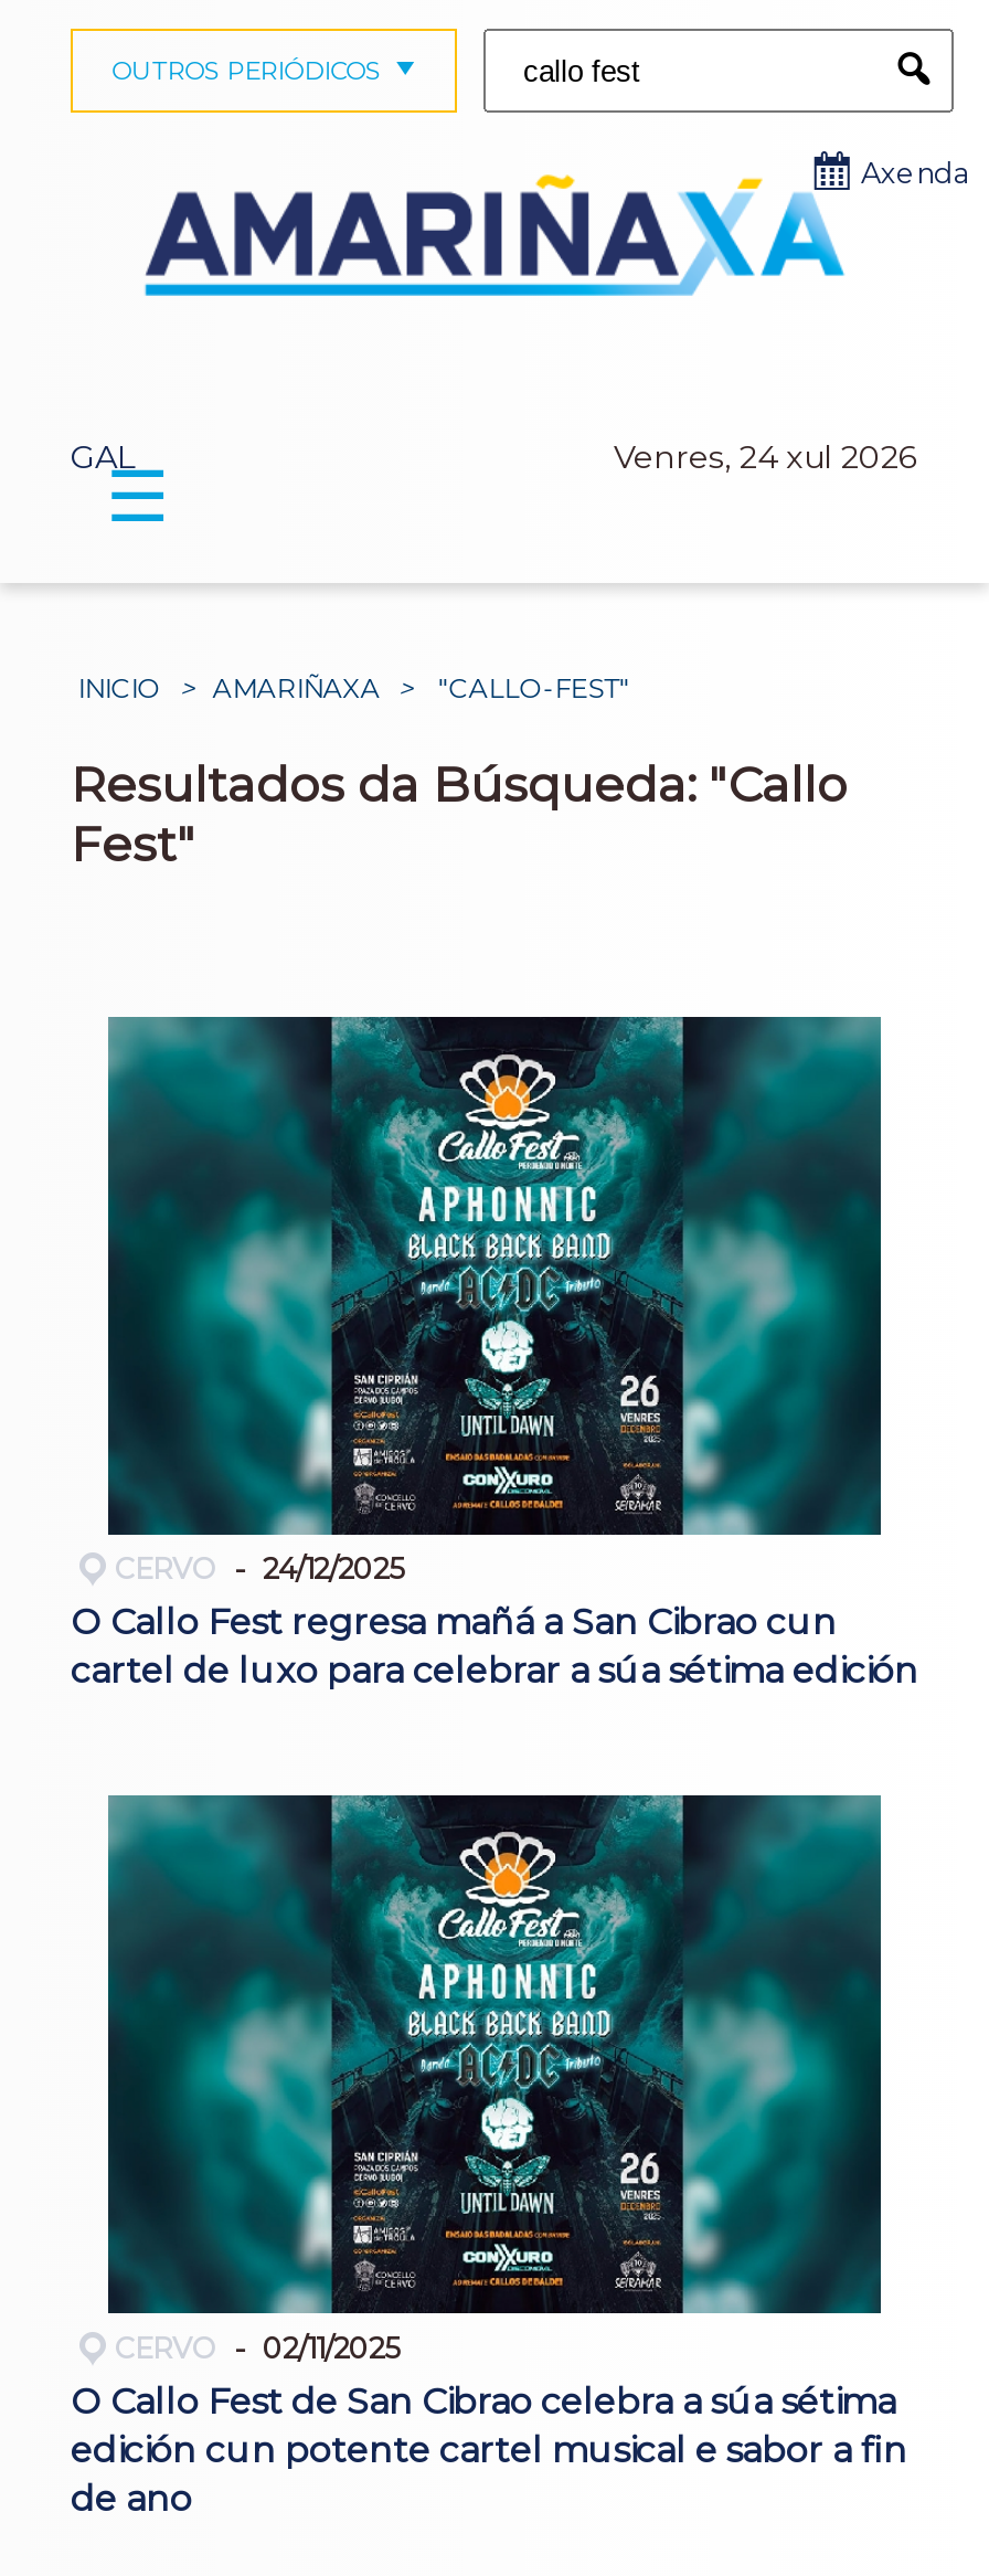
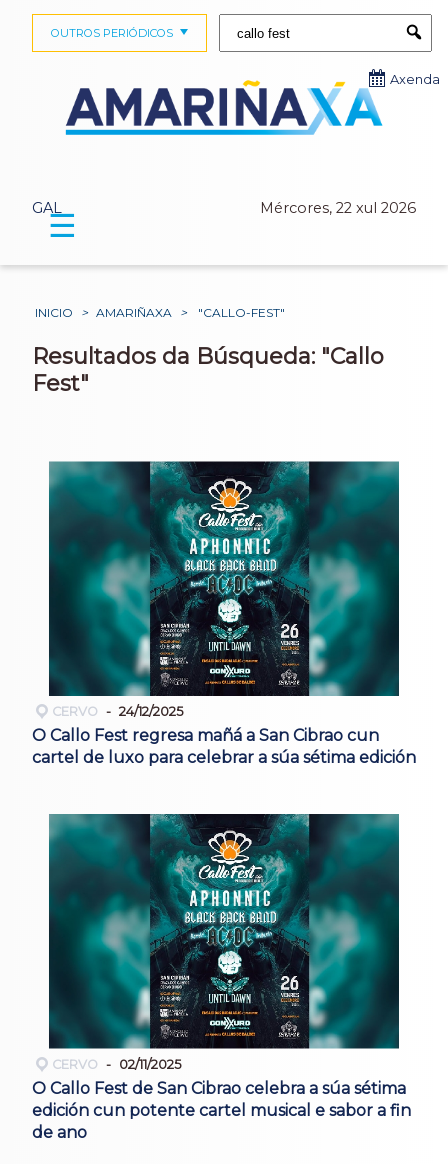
- Venres, 24 xul 2026
+ Mércores, 22 xul 2026
